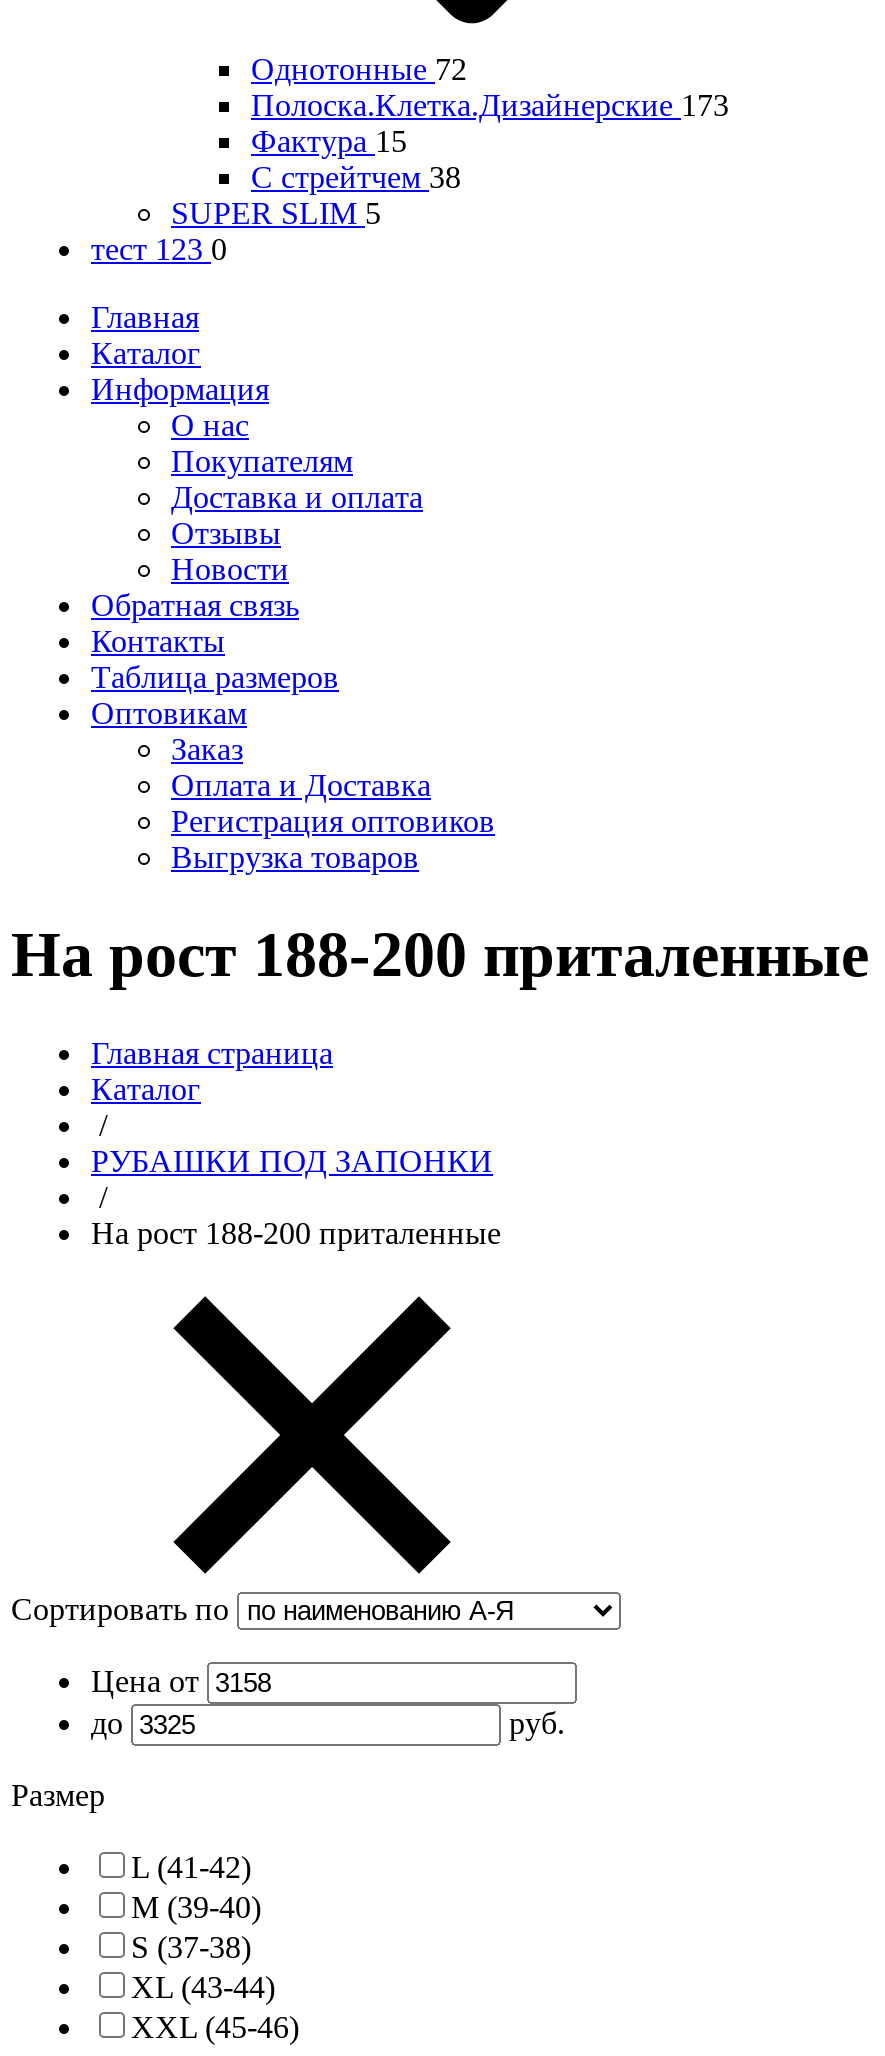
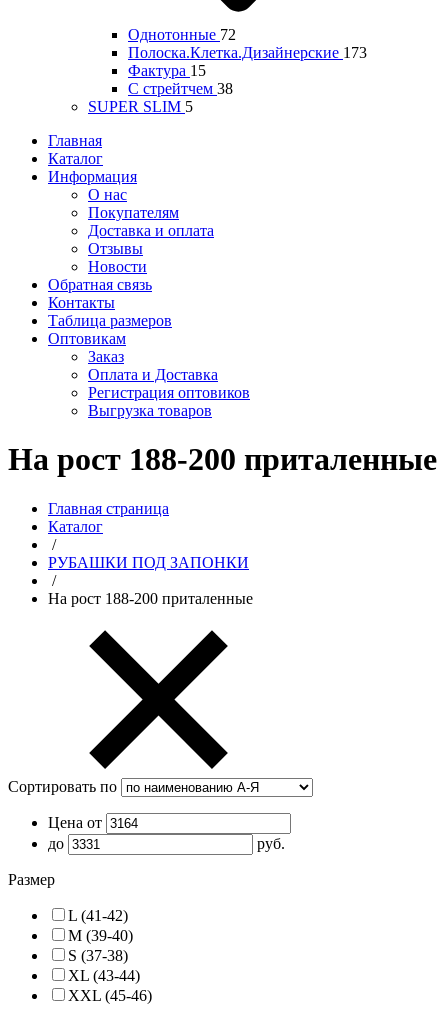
- тест 123 0
